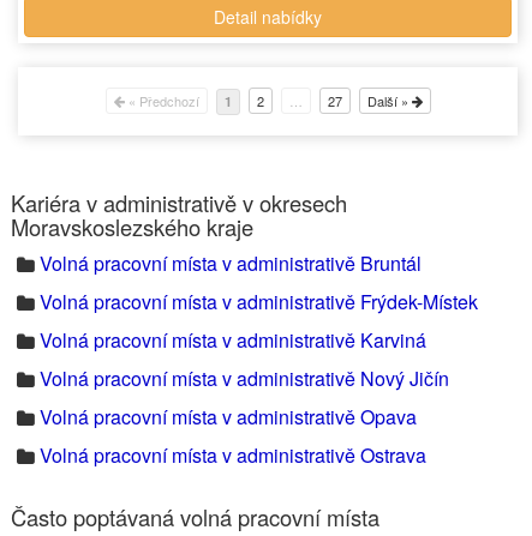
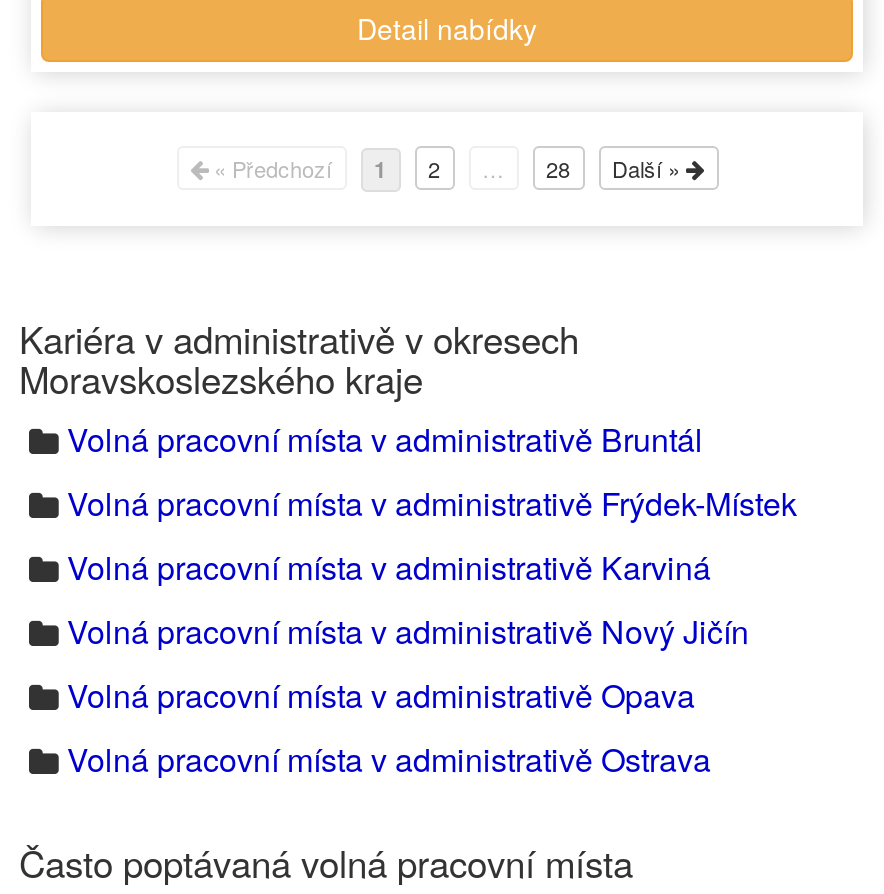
- 27
+ 28
